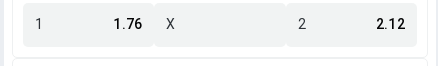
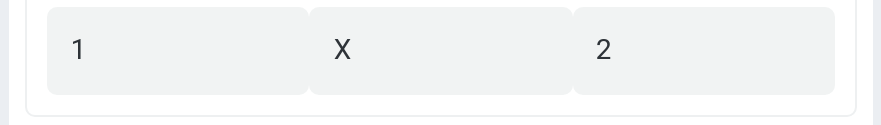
- 1.76

- 2.12
